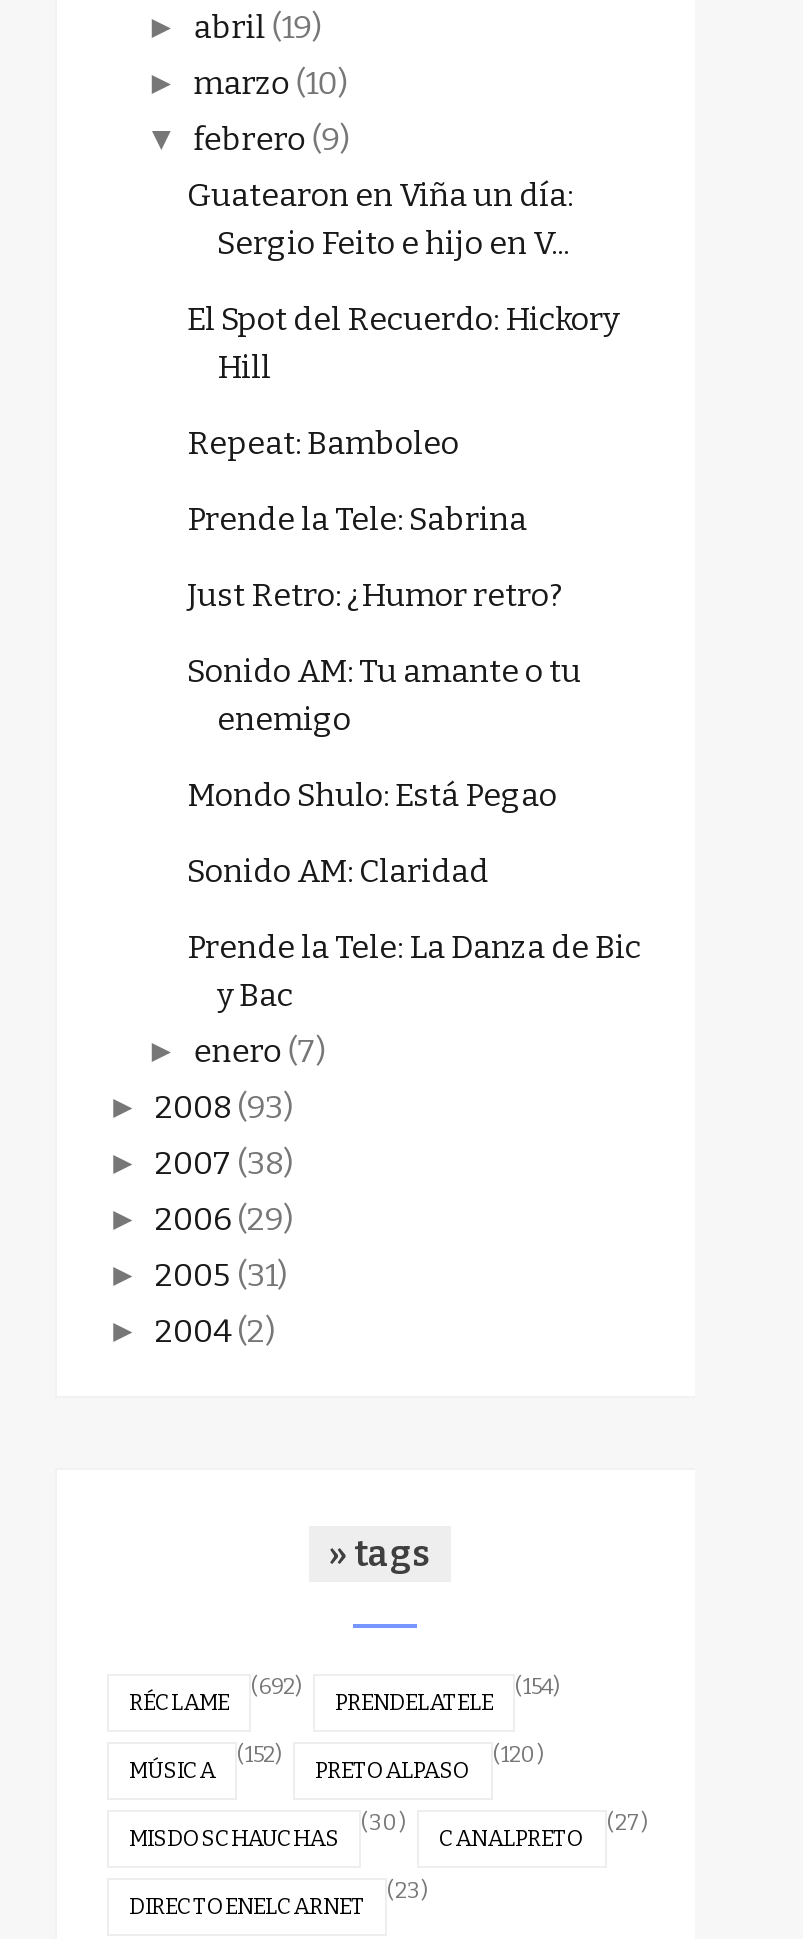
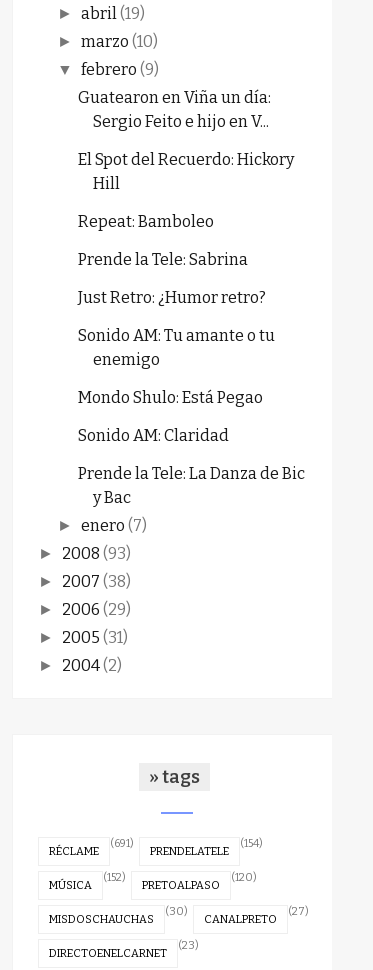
- (692)
+ (691)
